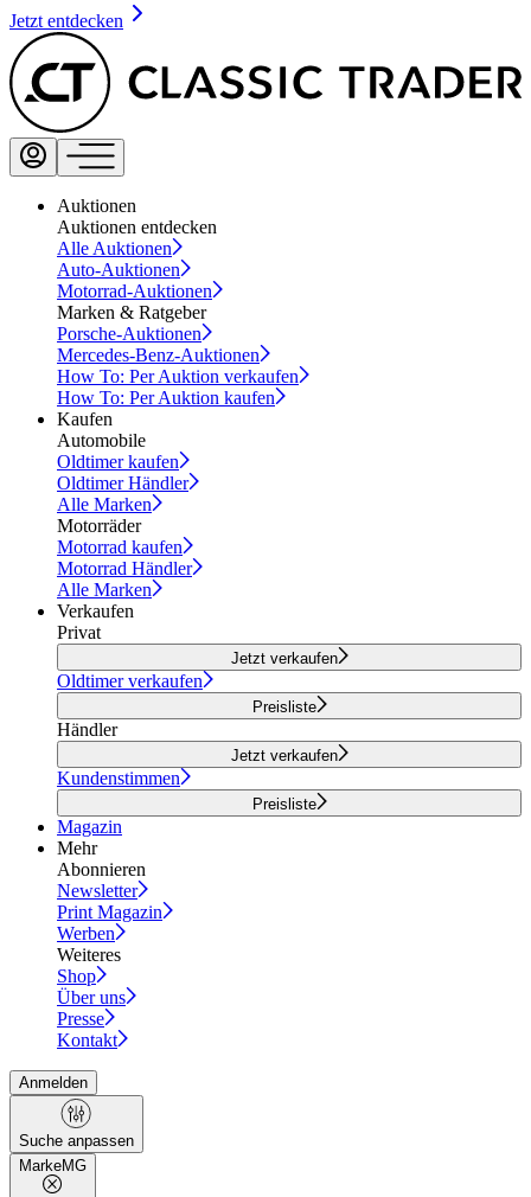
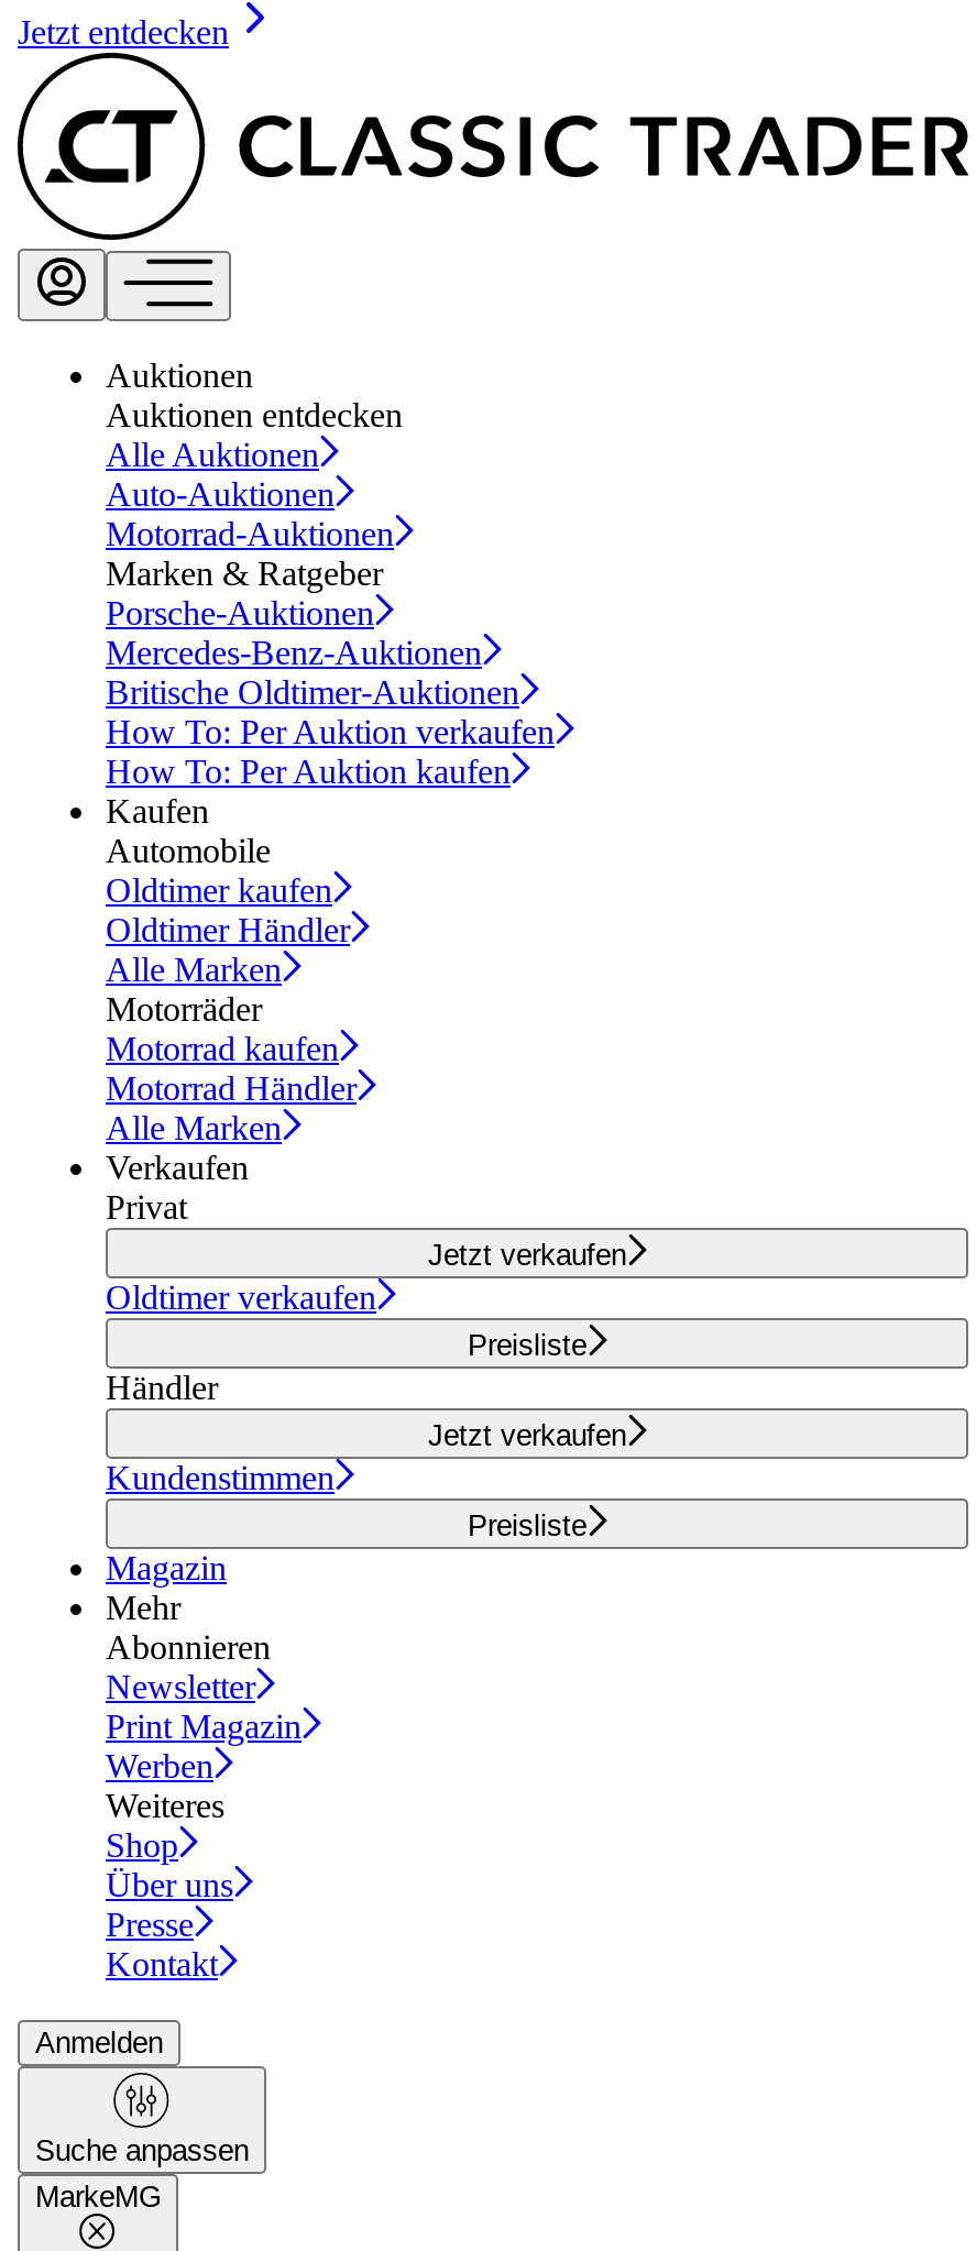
+ Britische Oldtimer-Auktionen
